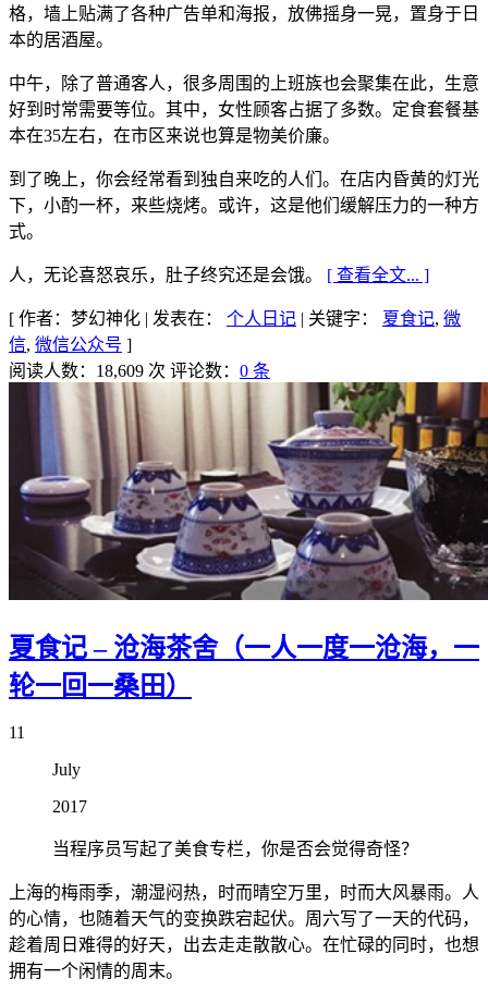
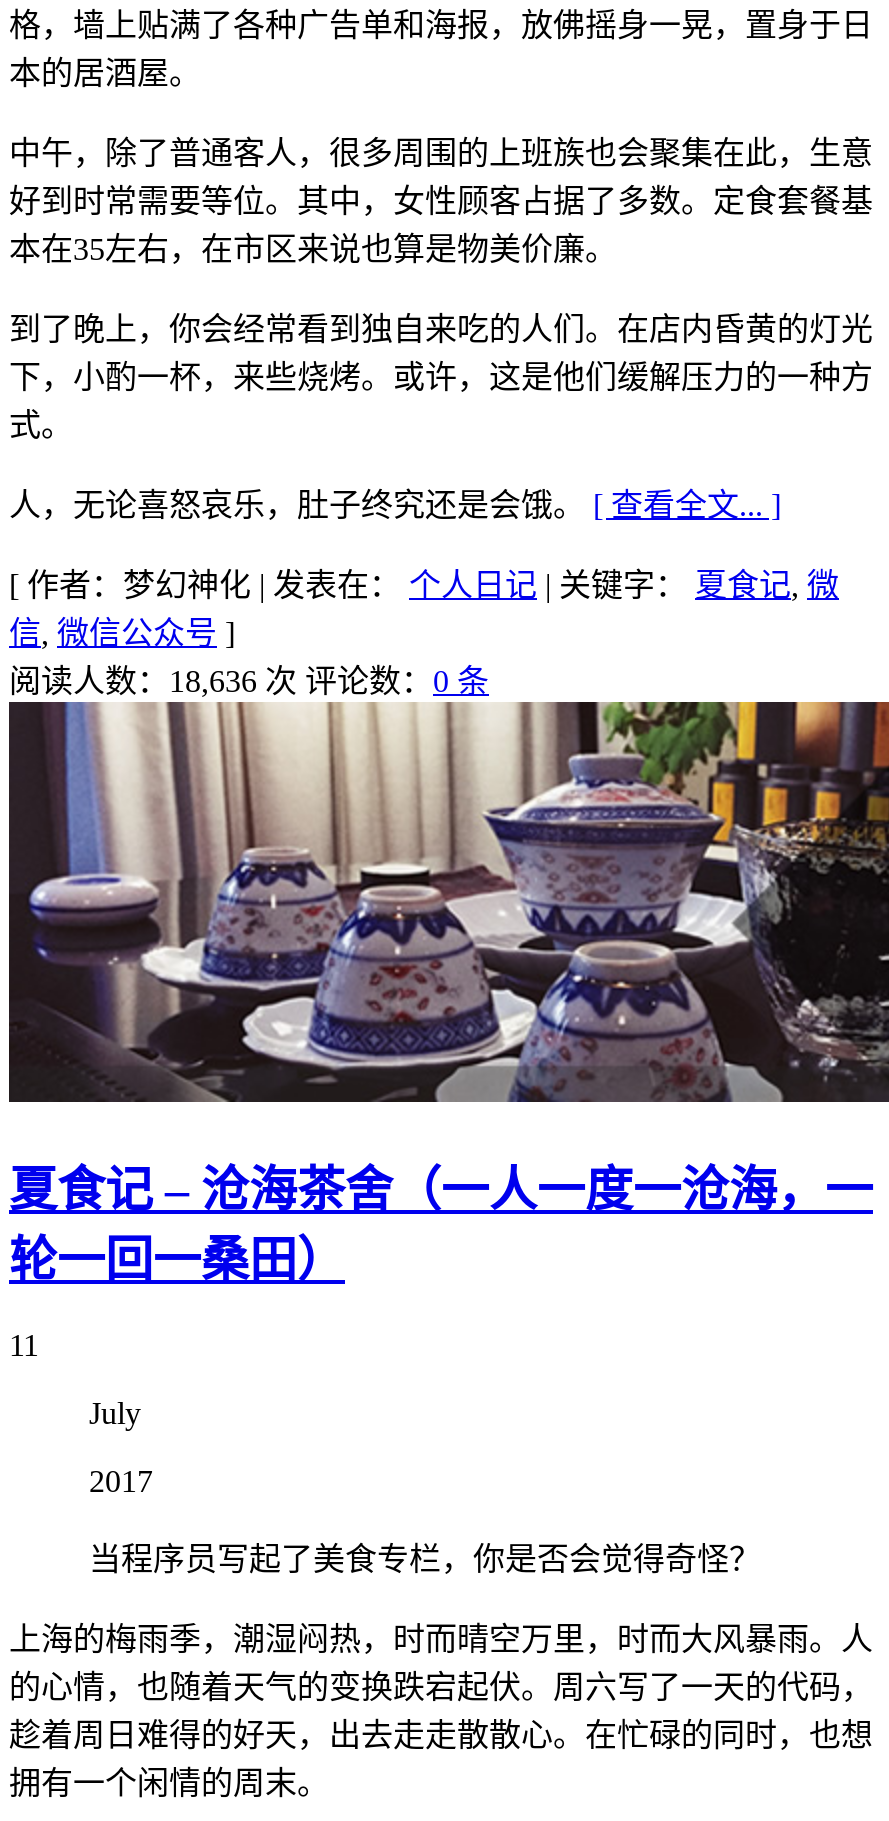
- 阅读人数：18,609 次 评论数：0 条
+ 阅读人数：18,636 次 评论数：0 条
